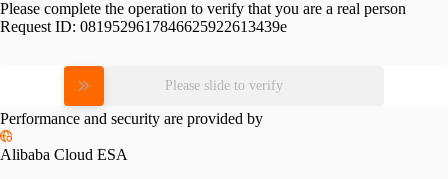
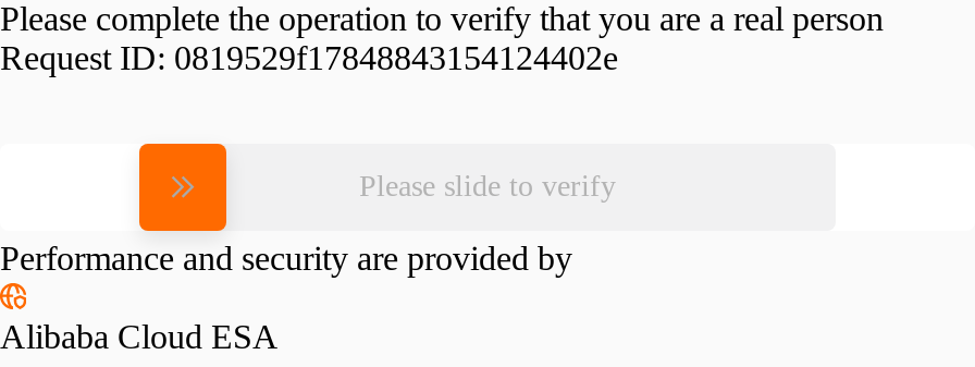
- Request ID: 0819529617846625922613439e
+ Request ID: 0819529f17848843154124402e
